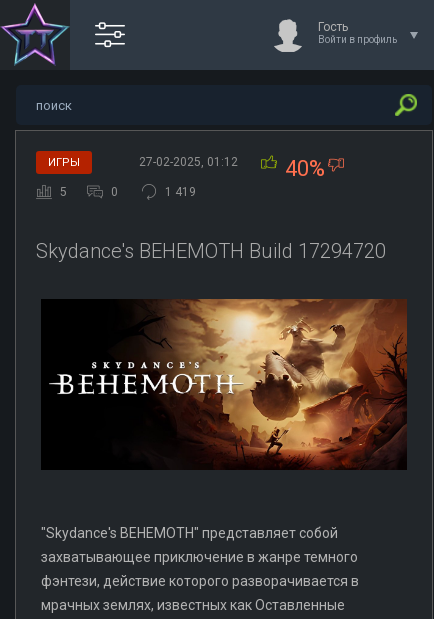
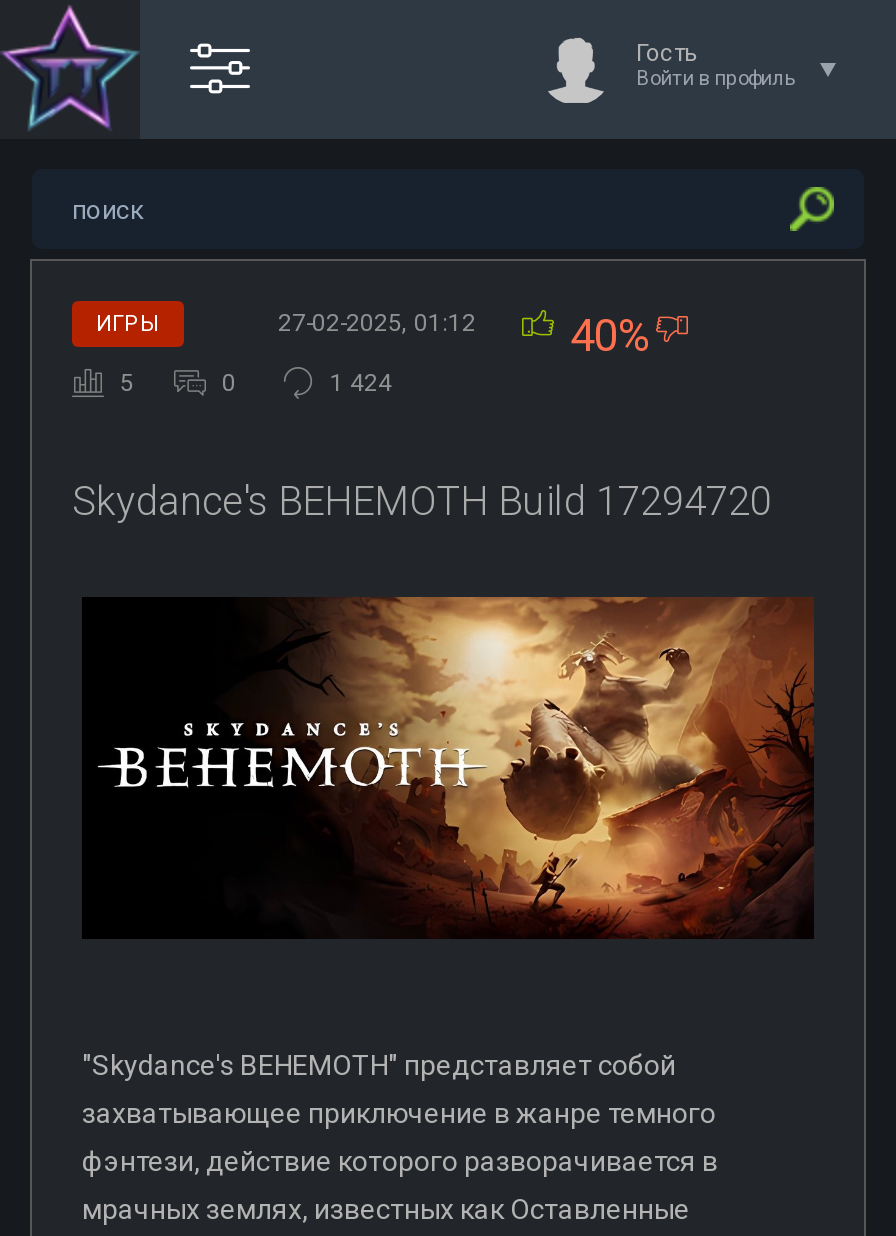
- 1 419
+ 1 424
